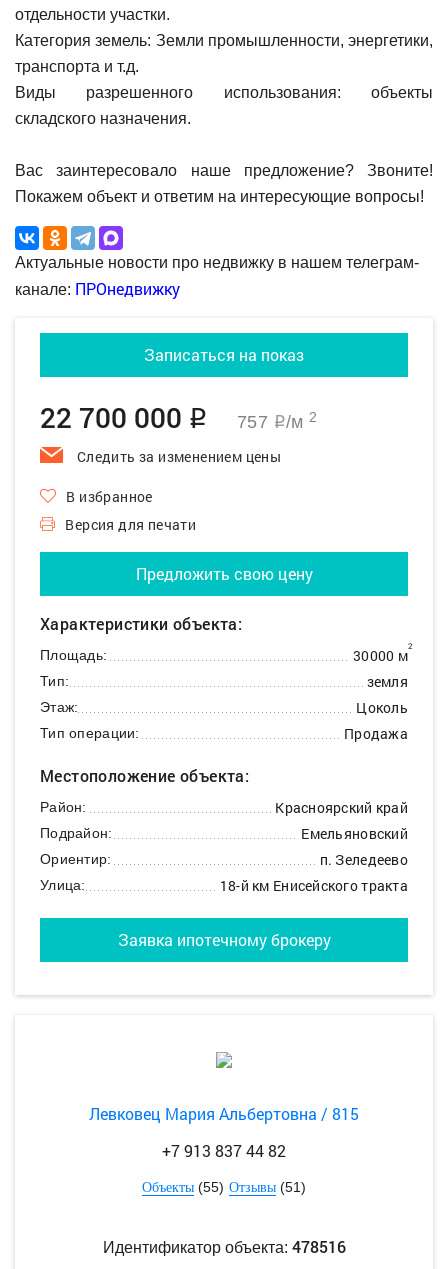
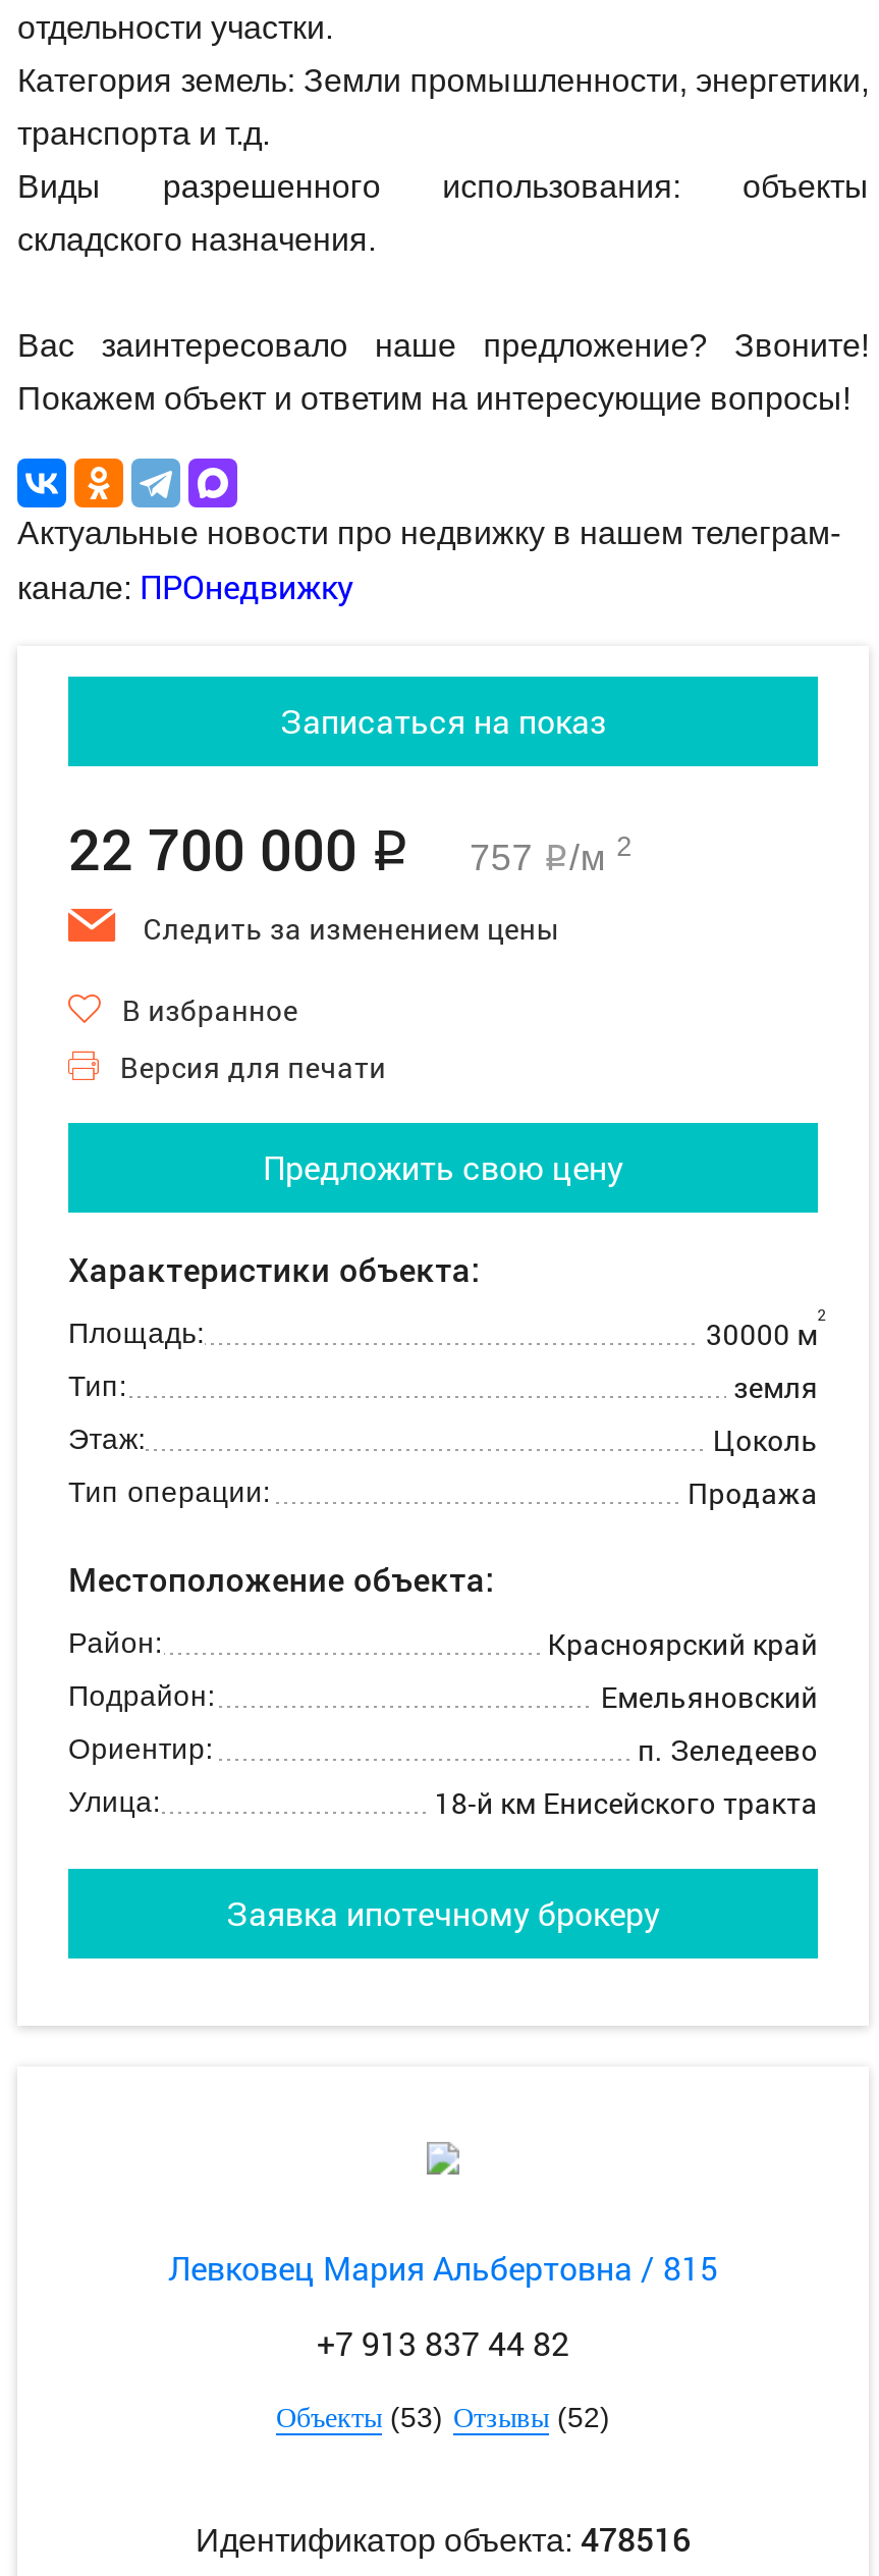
- Объекты (55) Отзывы (51)
+ Объекты (53) Отзывы (52)
